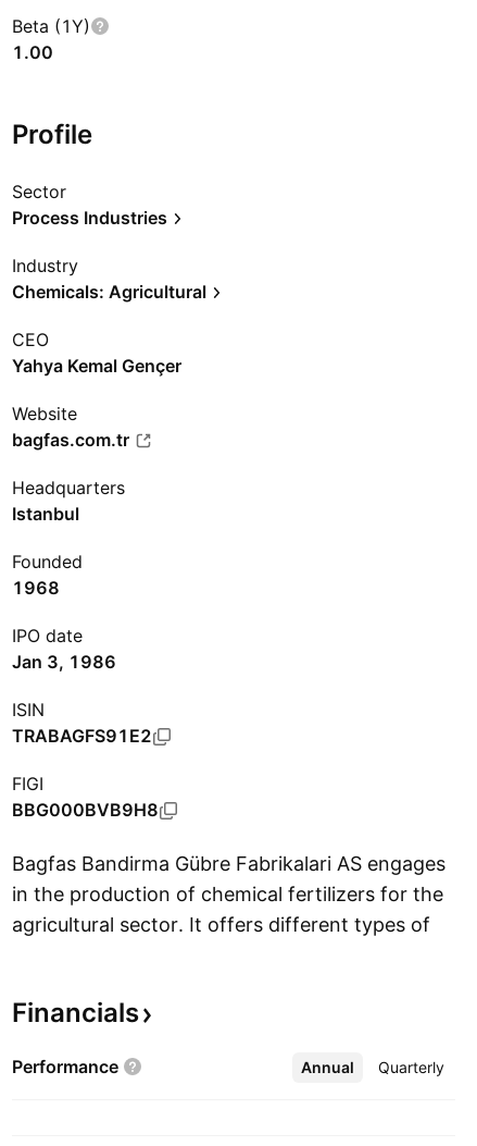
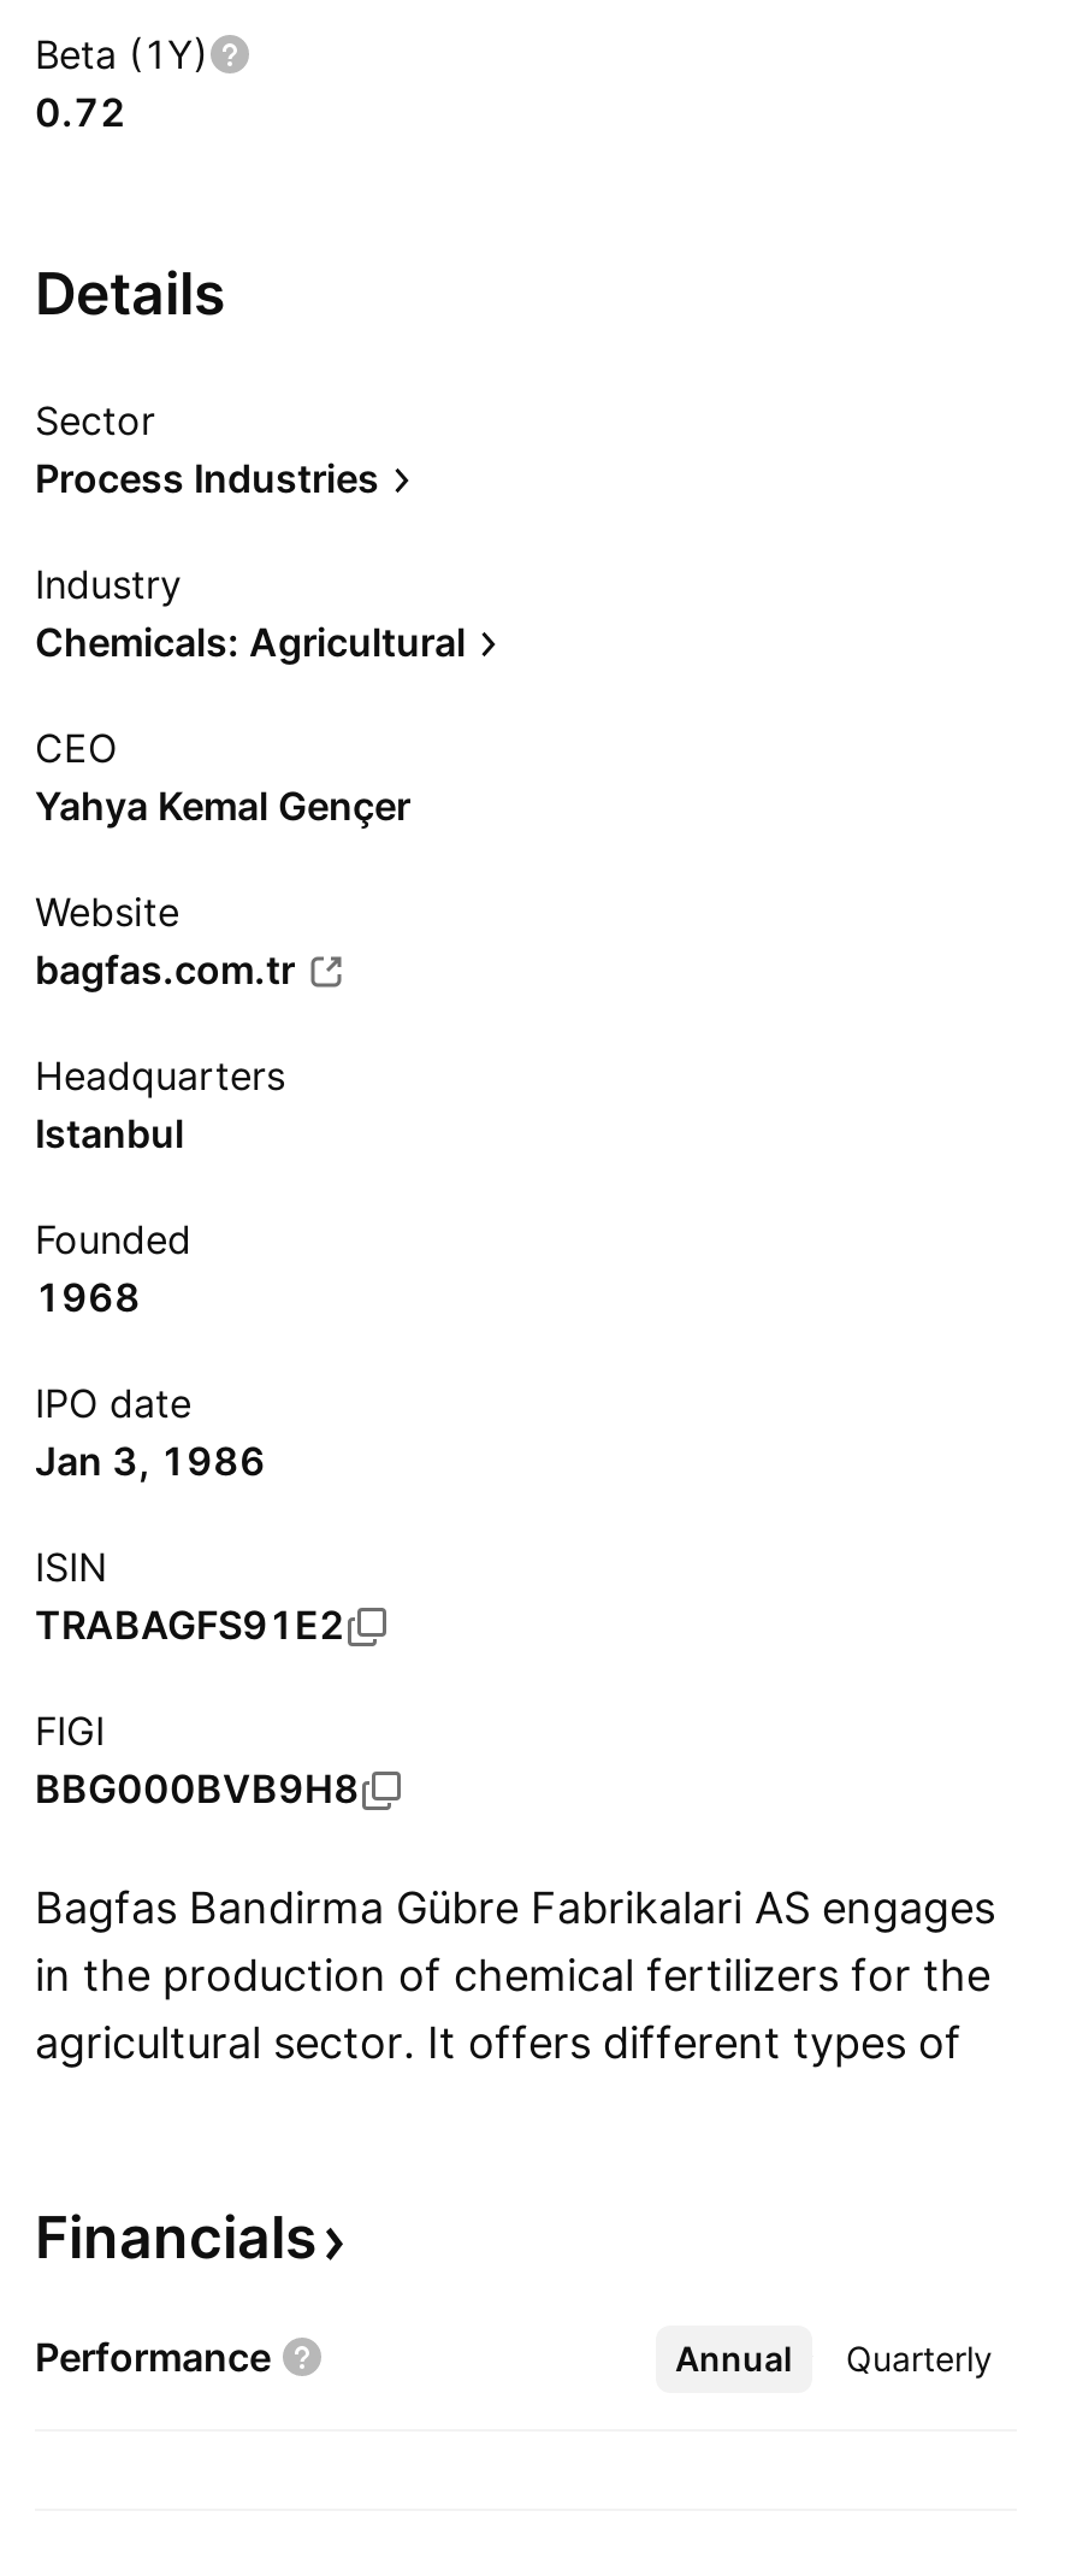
- 1.00
+ 0.72

- Profile
+ Details
